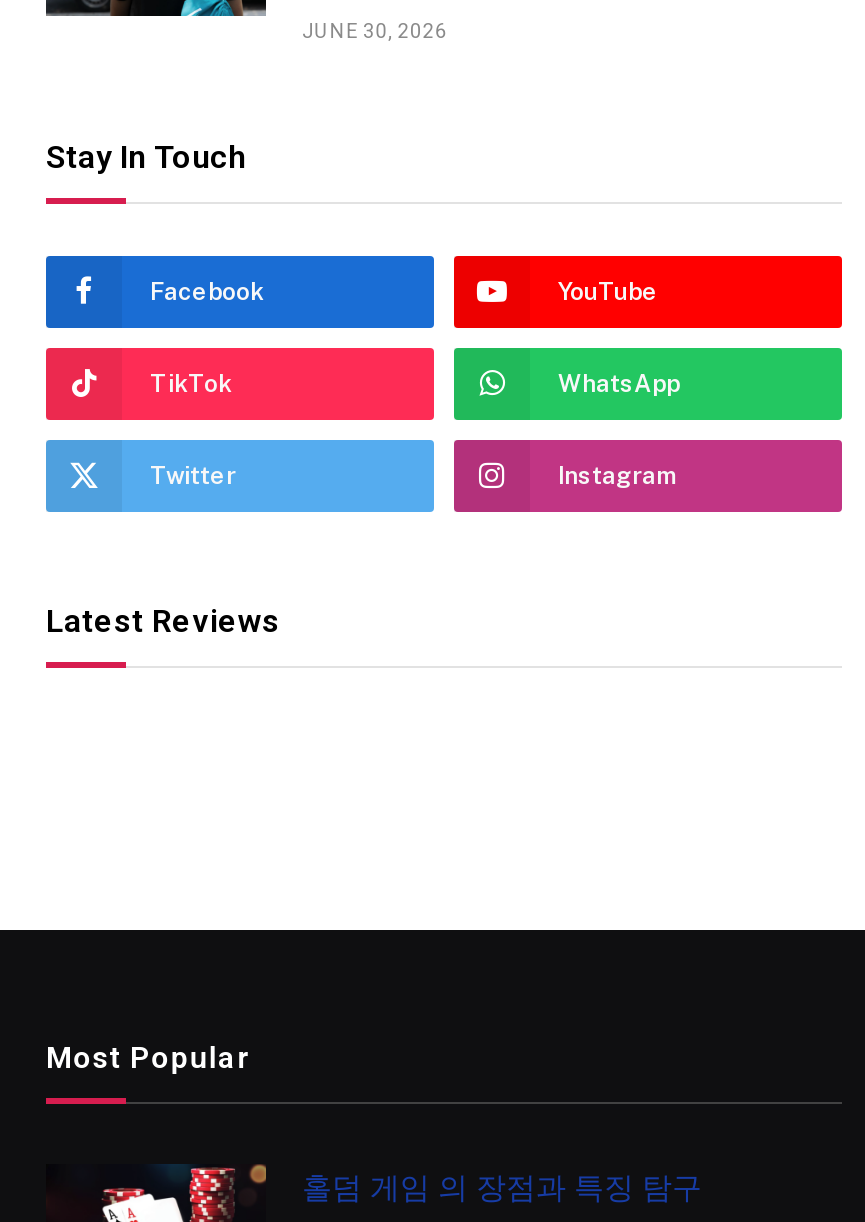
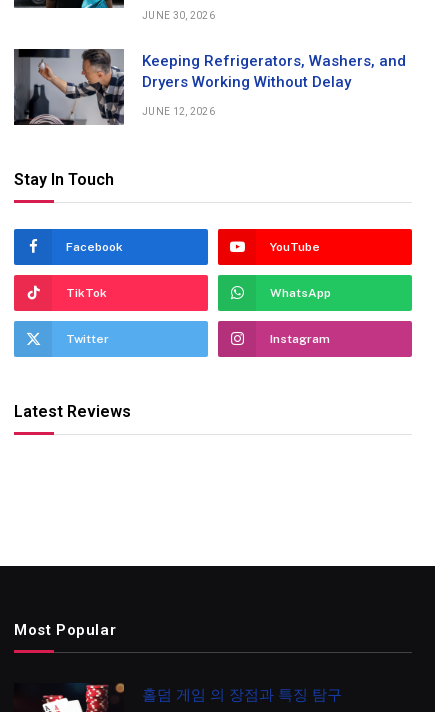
+ [image]
+ Keeping Refrigerators, Washers, and
+ Dryers Working Without Delay
+ JUNE 12, 2026
